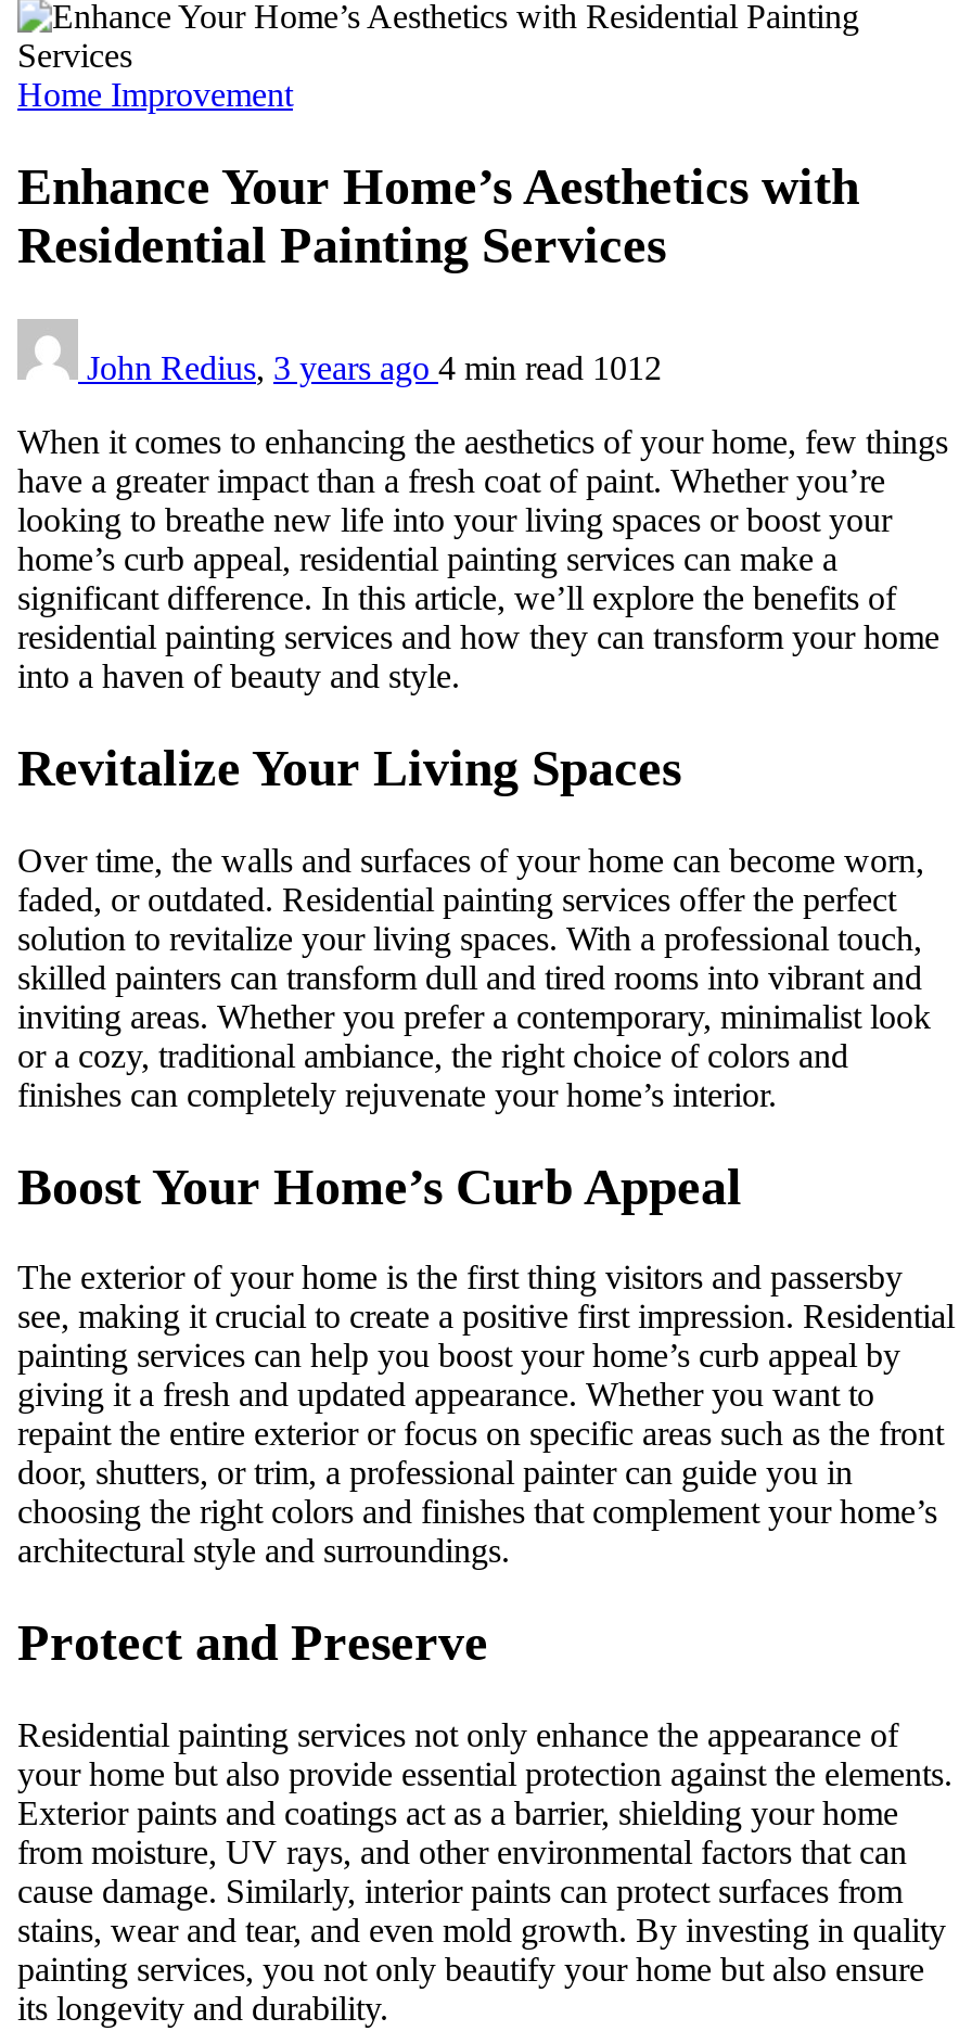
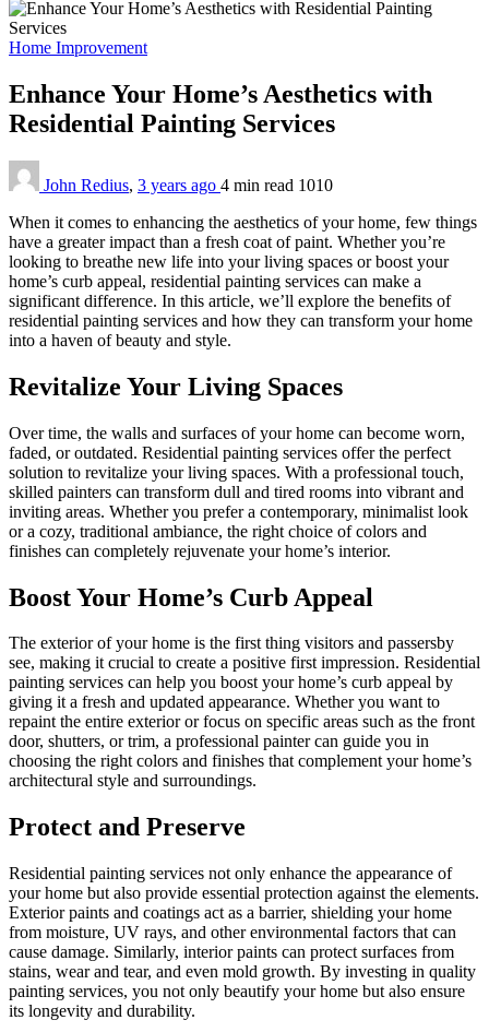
- John Redius, 3 years ago 4 min read 1012
+ John Redius, 3 years ago 4 min read 1010
